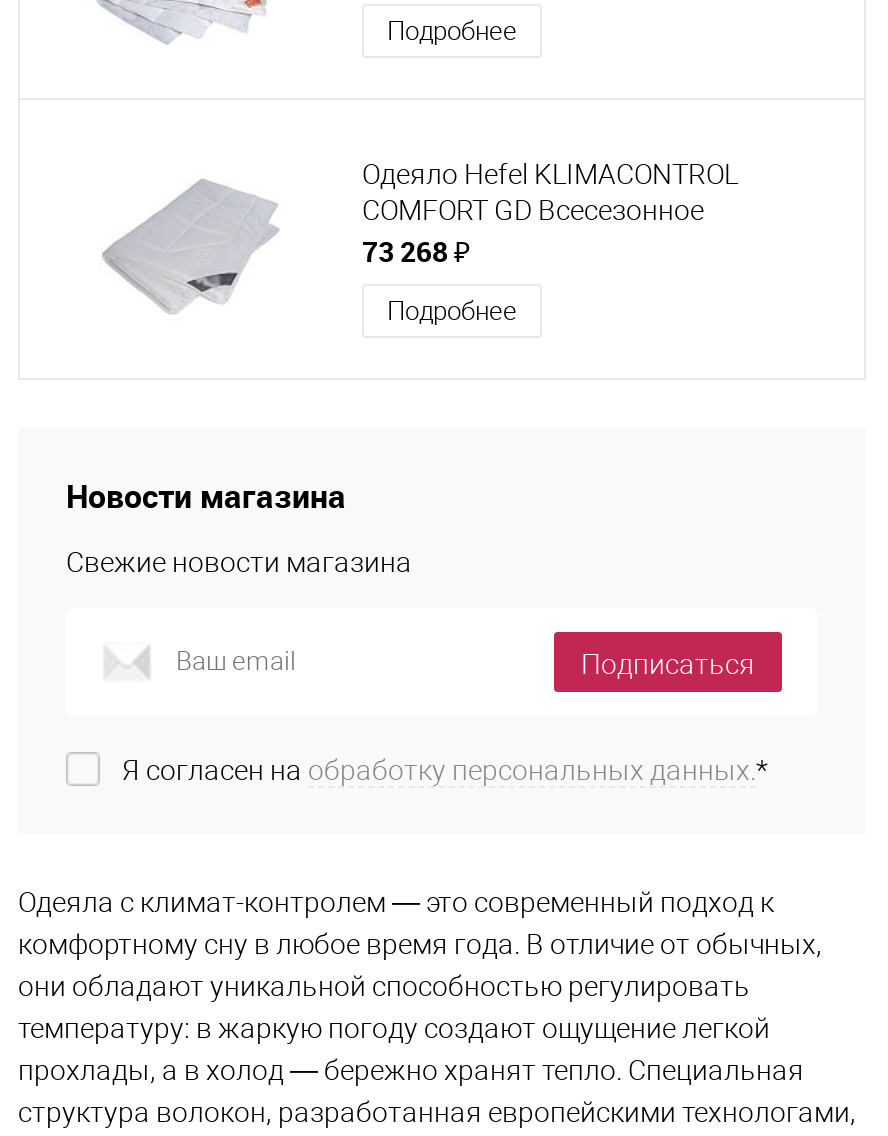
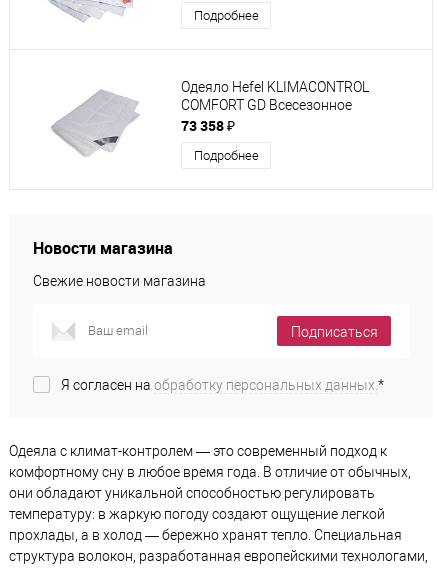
- 73 268 ₽
+ 73 358 ₽
